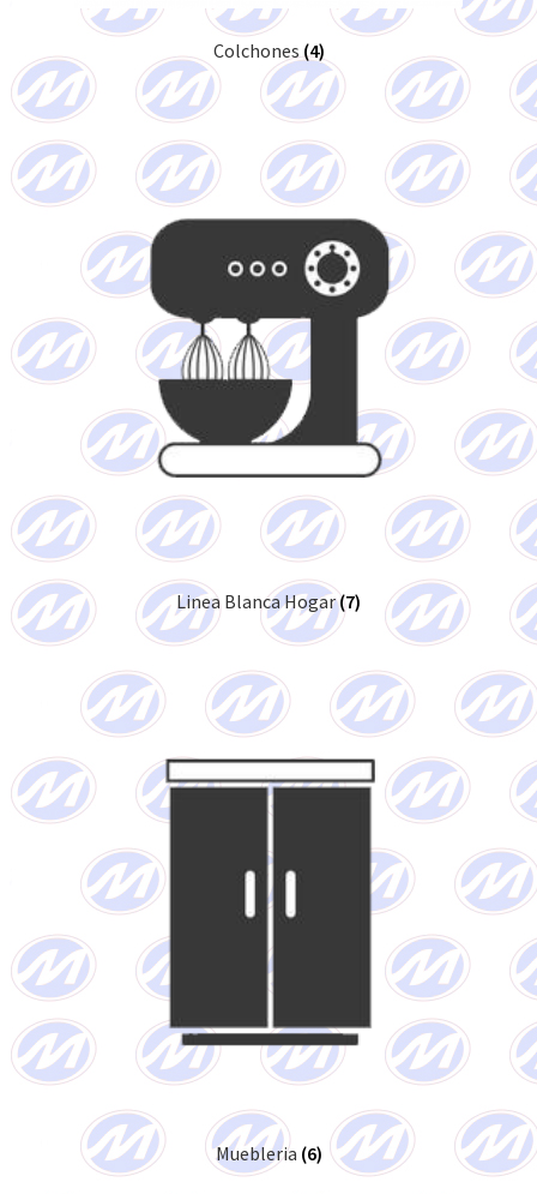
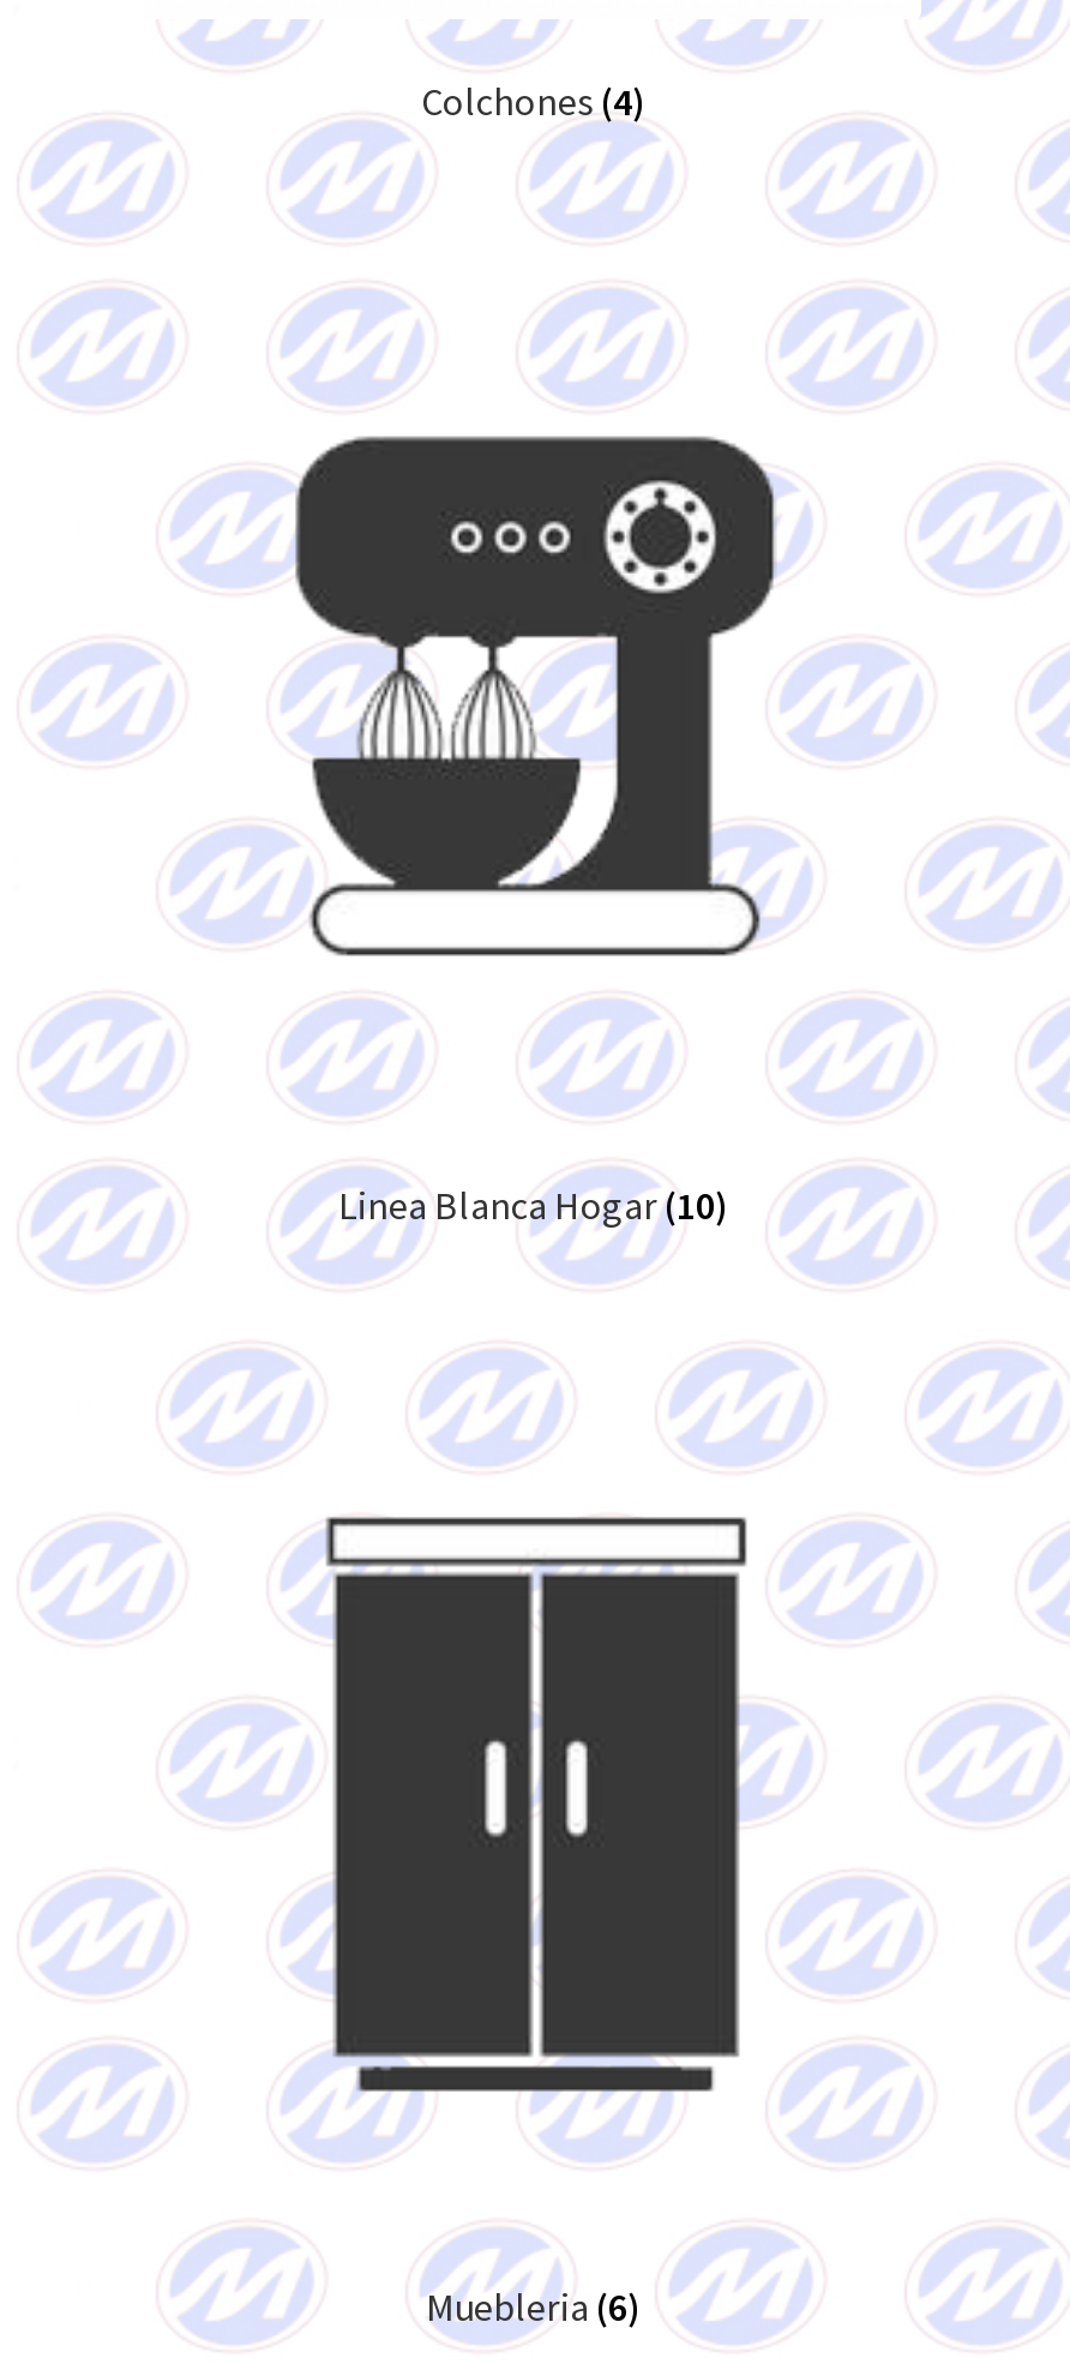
- Linea Blanca Hogar (7)
+ Linea Blanca Hogar (10)
